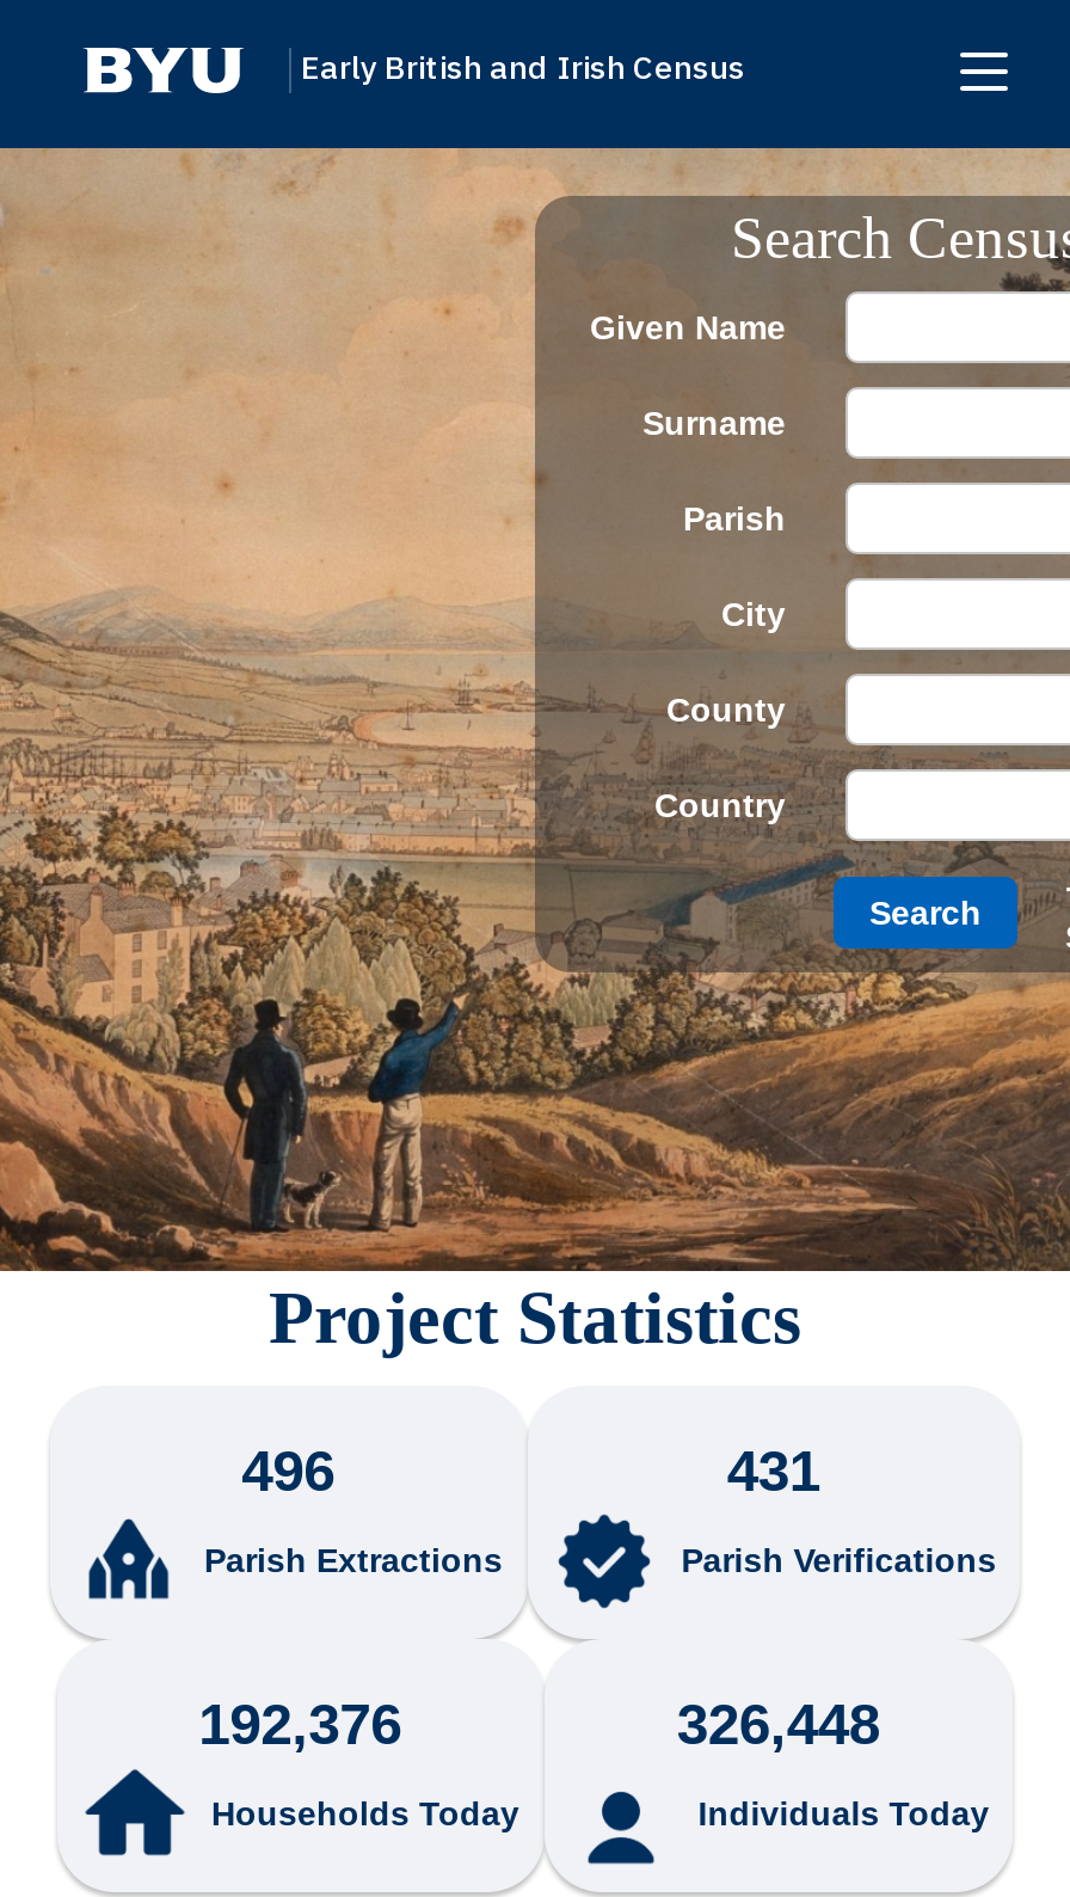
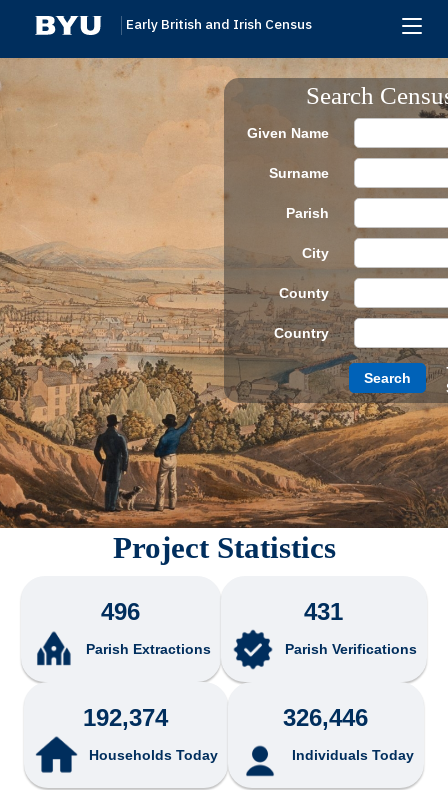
- 192,376
+ 192,374

- 326,448
+ 326,446
